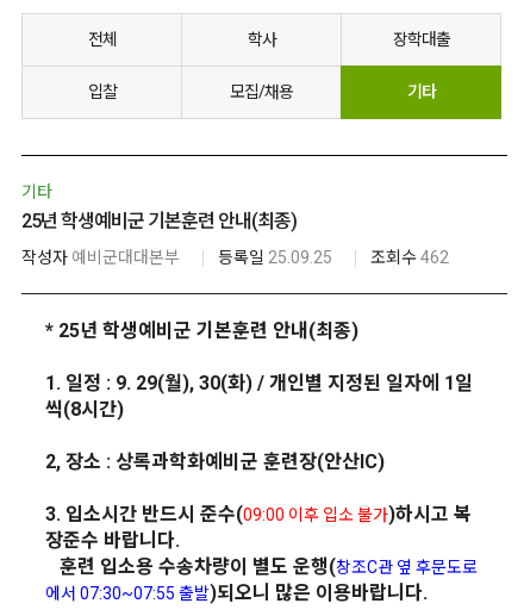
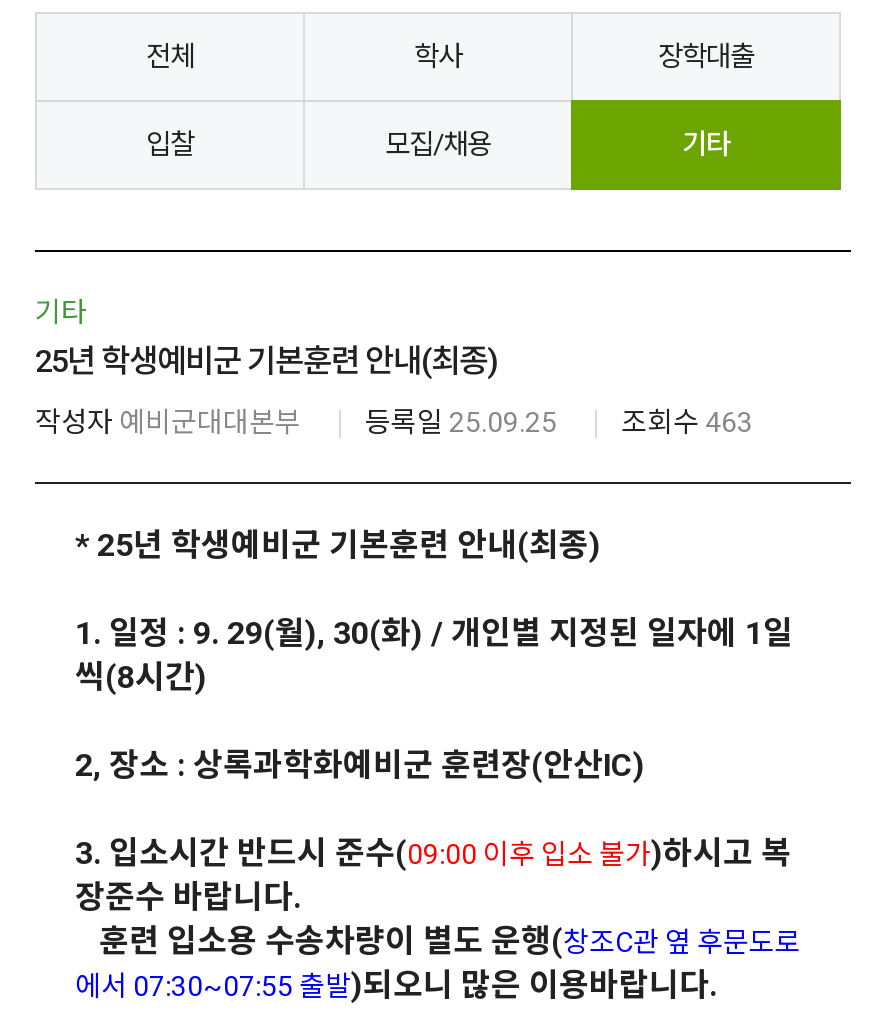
- 작성자 예비군대대본부 등록일 25.09.25 조회수 462
+ 작성자 예비군대대본부 등록일 25.09.25 조회수 463
